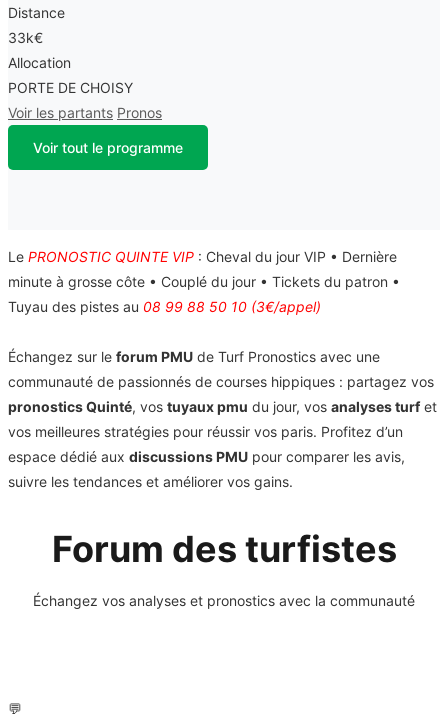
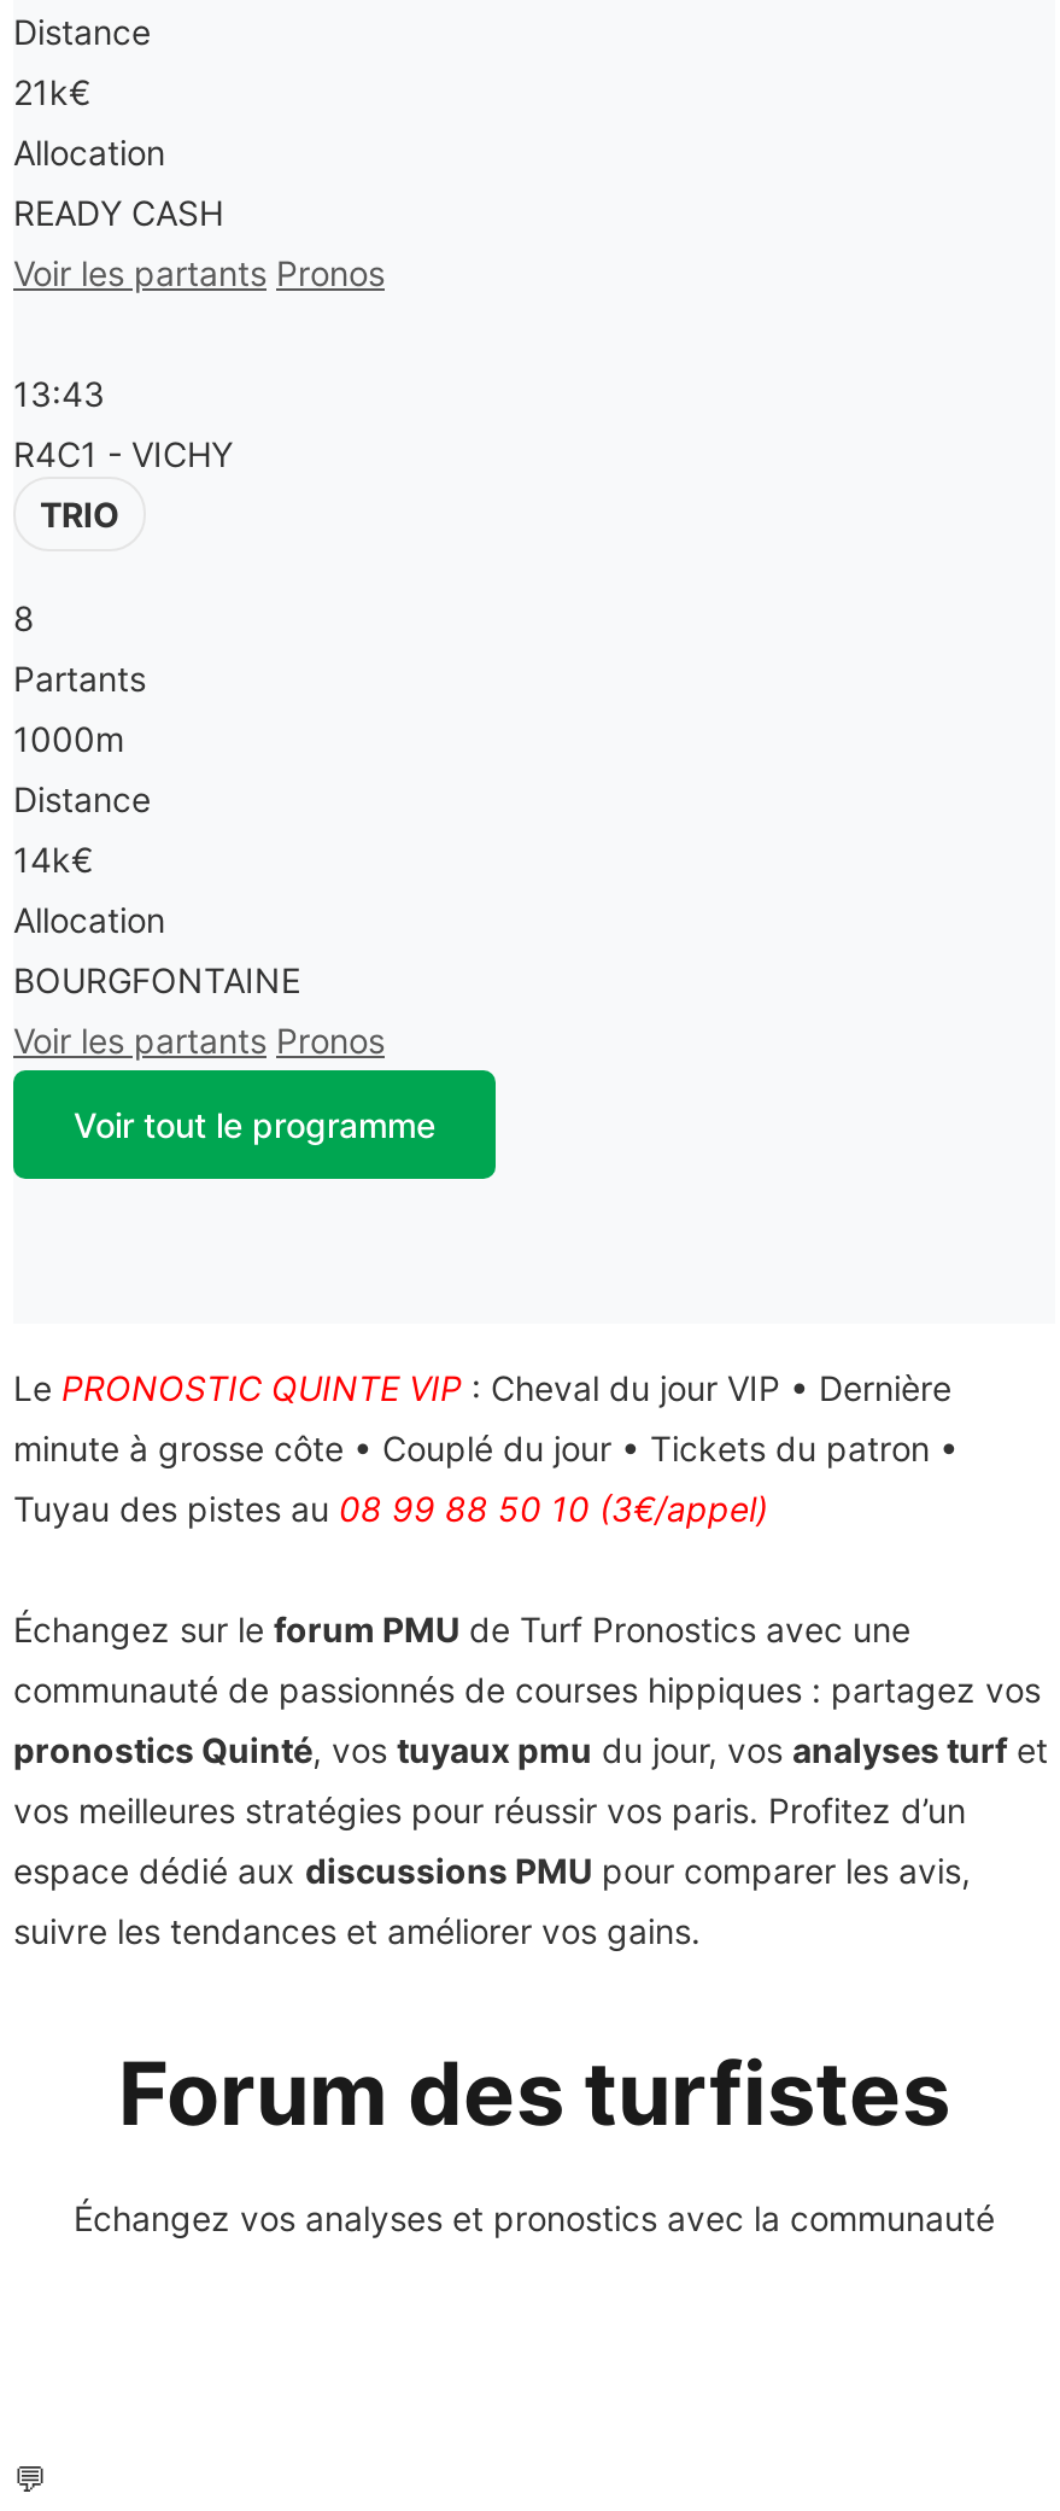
- 33k€
+ 21k€

- PORTE DE CHOISY
+ READY CASH
+ Voir les partants Pronos
+ 13:43
+ R4C1 - VICHY
+ TRIO
+ 8
+ Partants
+ 1000m
+ Distance
+ 14k€
+ Allocation
+ BOURGFONTAINE
